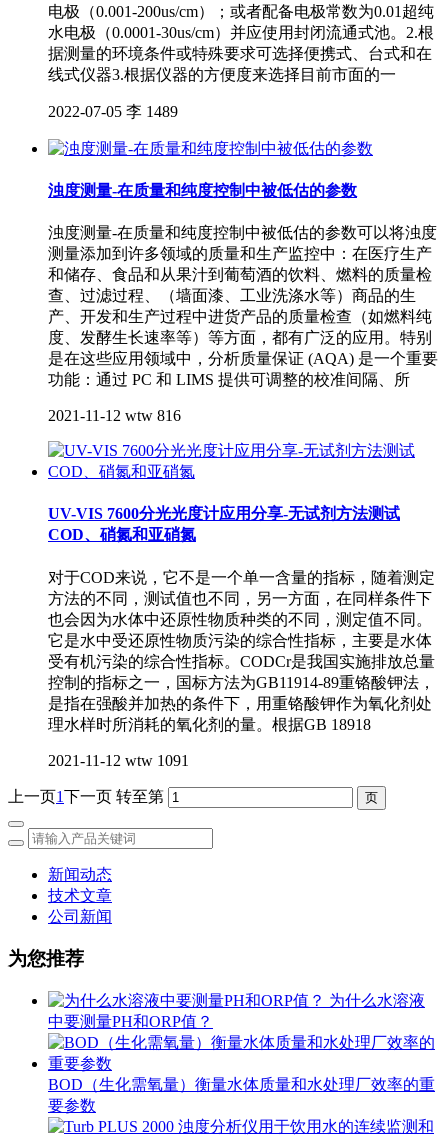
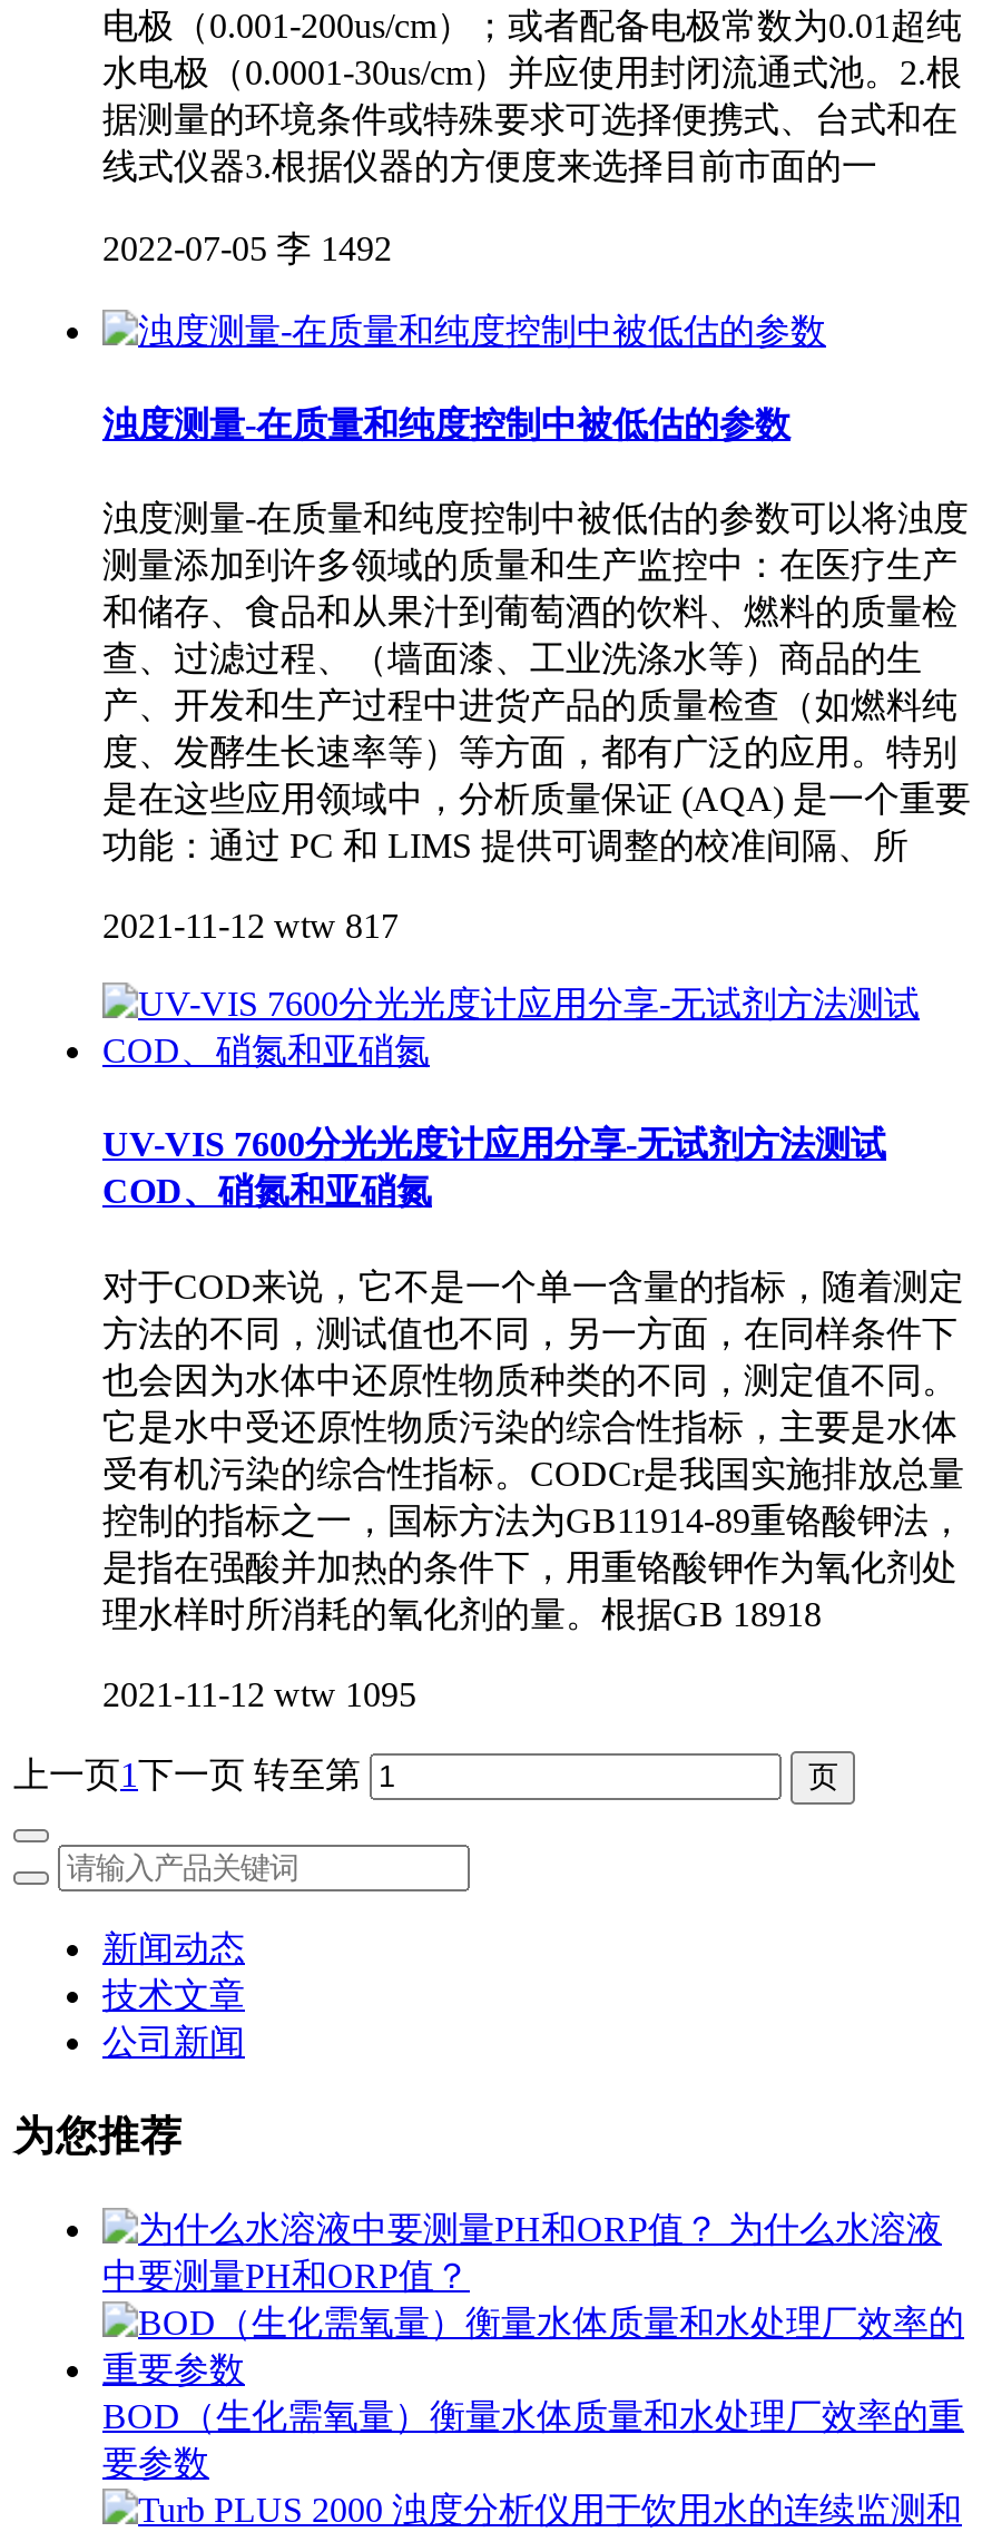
- 2022-07-05 李 1489
+ 2022-07-05 李 1492

- 2021-11-12 wtw 816
+ 2021-11-12 wtw 817

- 2021-11-12 wtw 1091
+ 2021-11-12 wtw 1095
